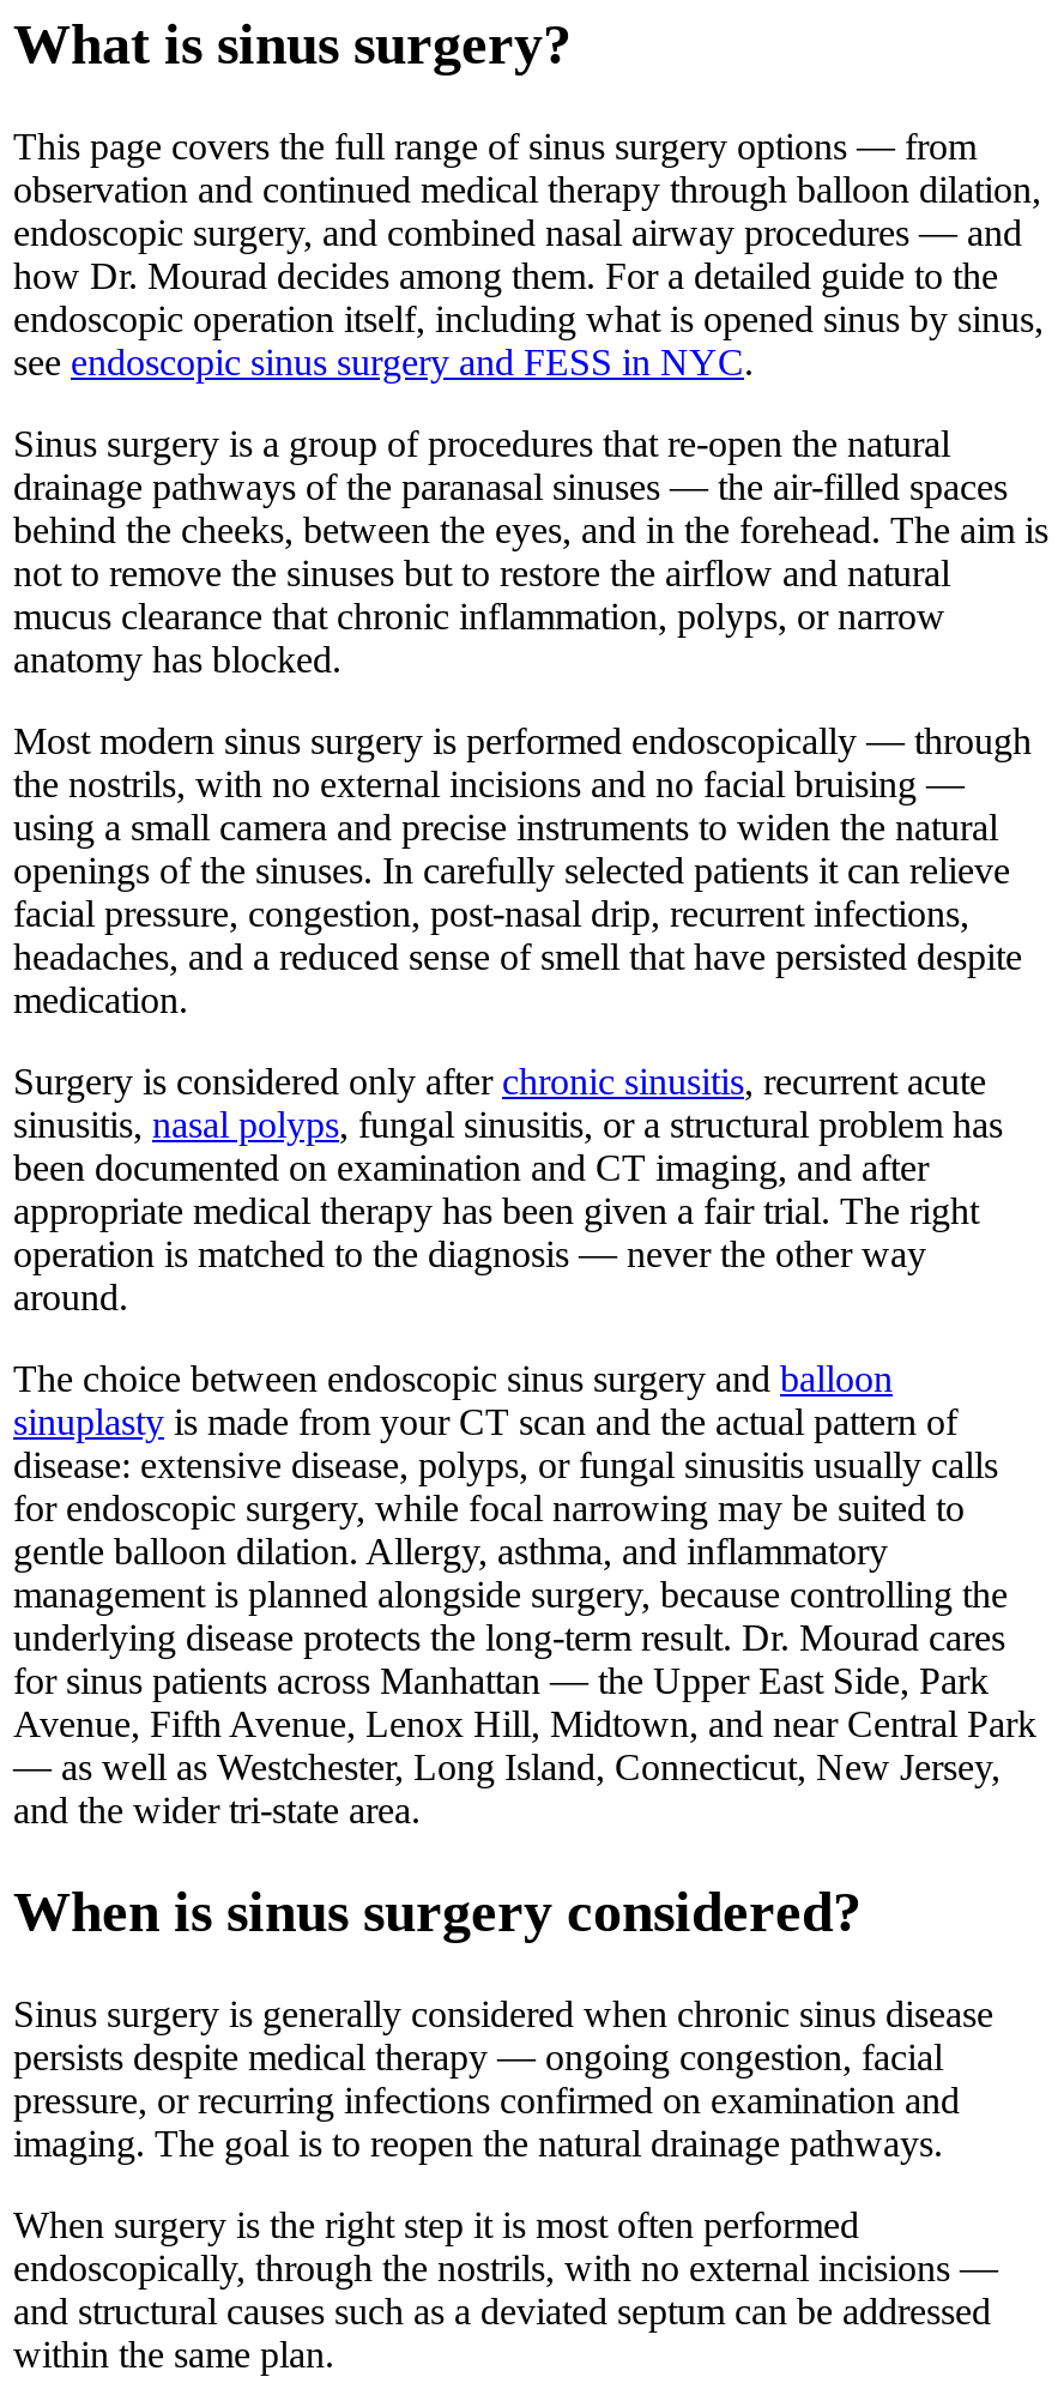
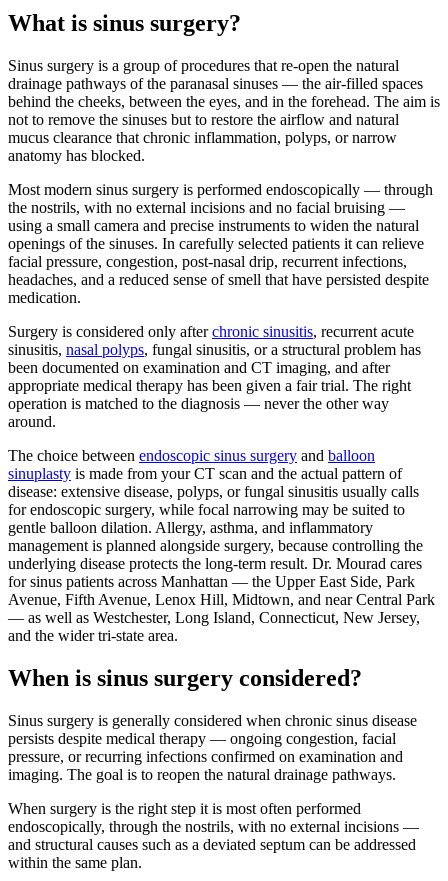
- This page covers the full range of sinus surgery options — from
- observation and continued medical therapy through balloon dilation,
- endoscopic surgery, and combined nasal airway procedures — and
- how Dr. Mourad decides among them. For a detailed guide to the
- endoscopic operation itself, including what is opened sinus by sinus,
- see endoscopic sinus surgery and FESS in NYC.
